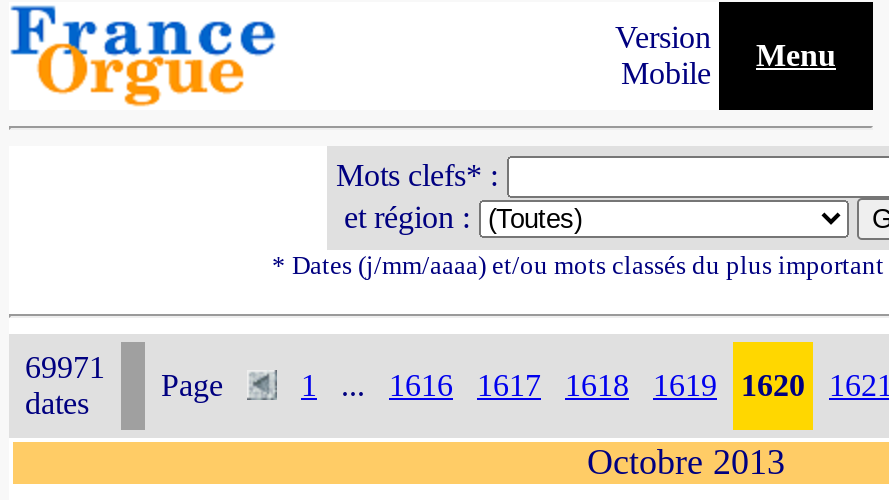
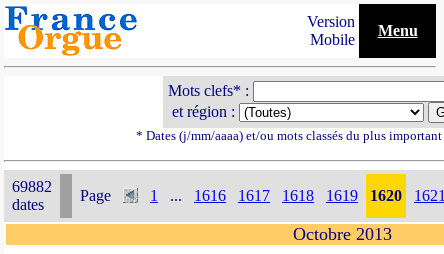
- 69971
+ 69882
